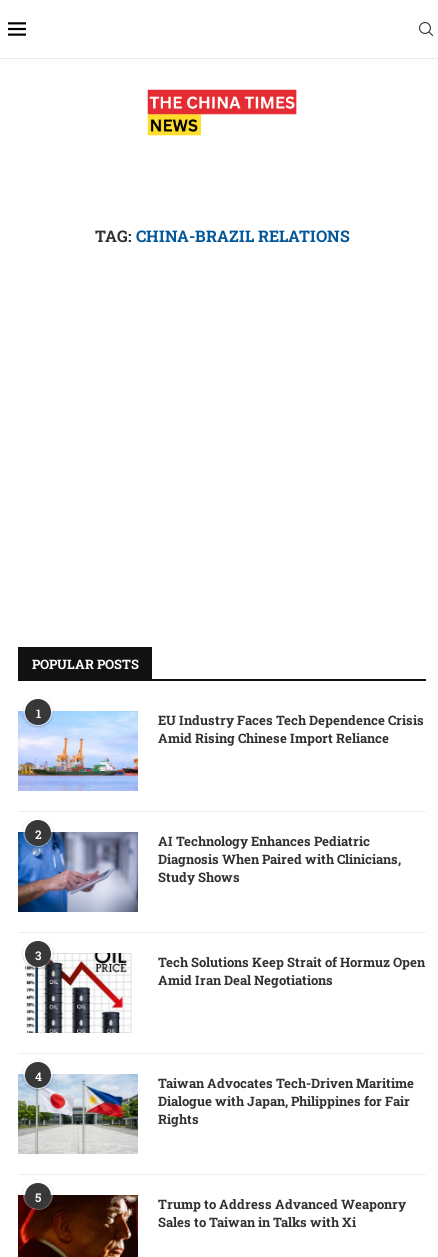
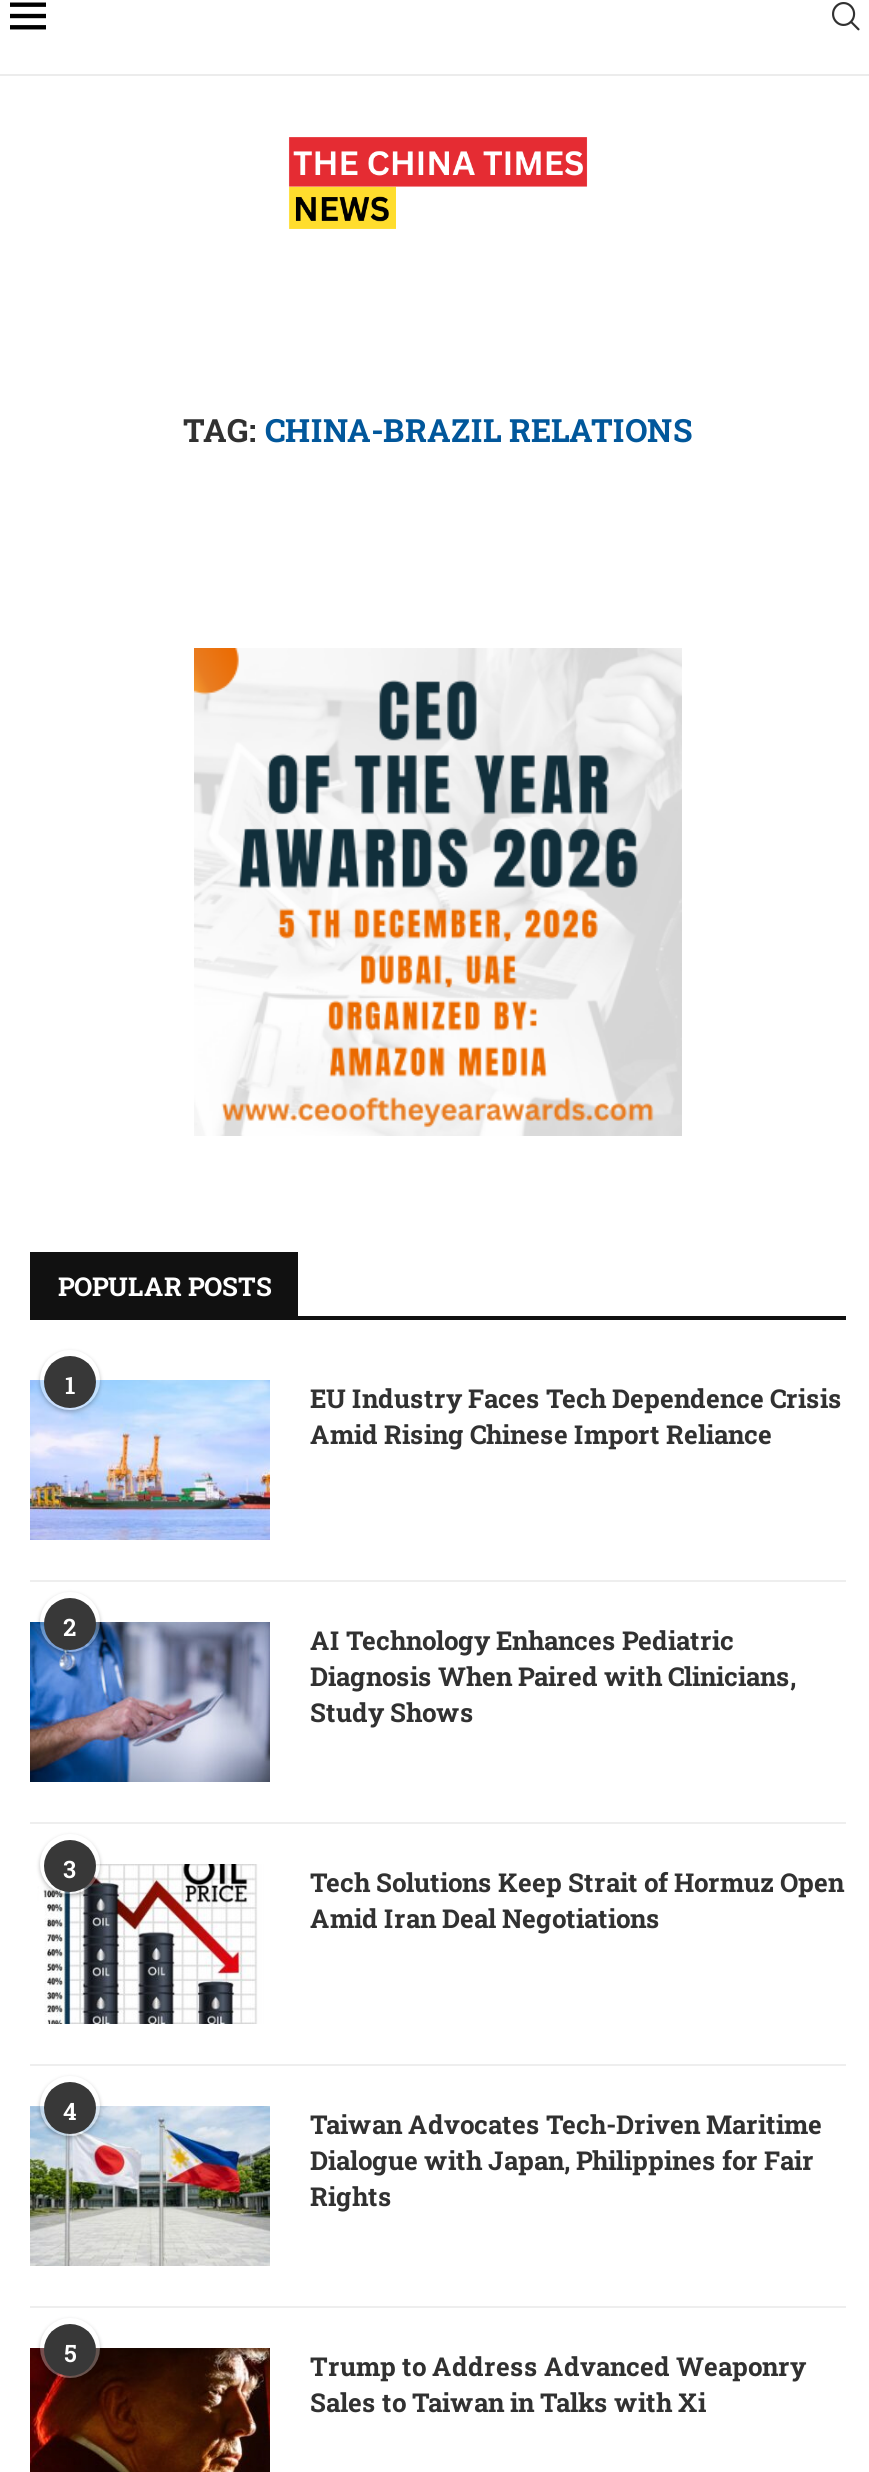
+ [image]
